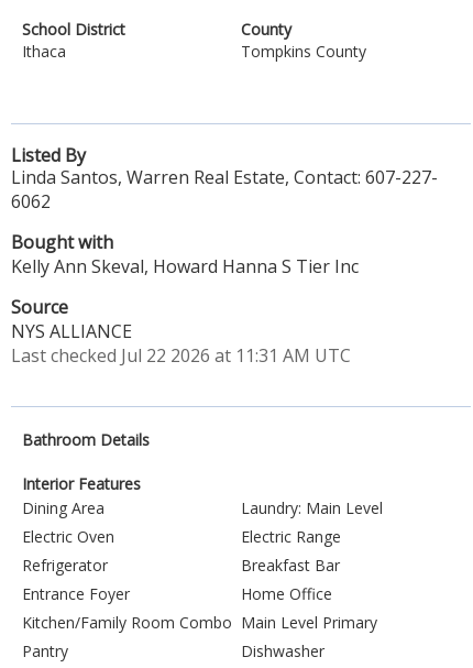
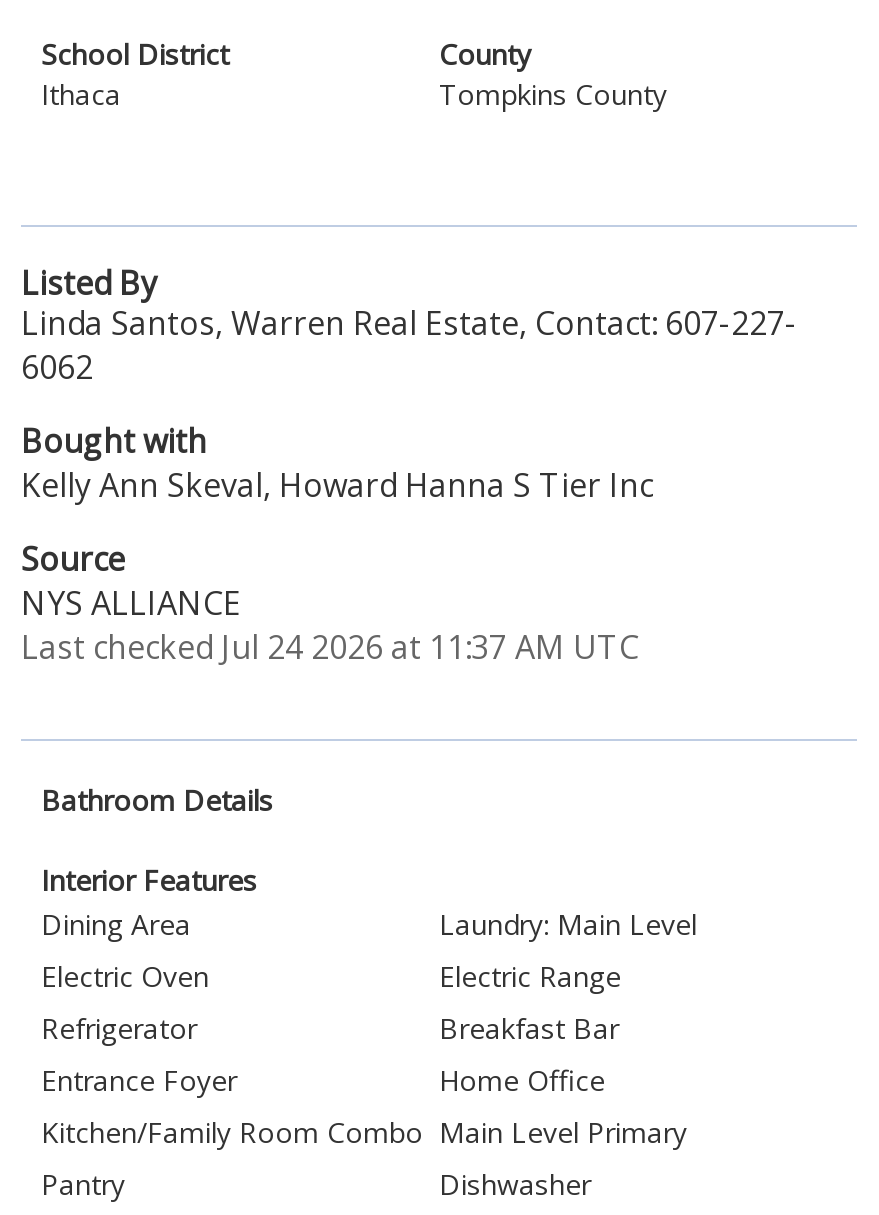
- Last checked Jul 22 2026 at 11:31 AM UTC
+ Last checked Jul 24 2026 at 11:37 AM UTC
